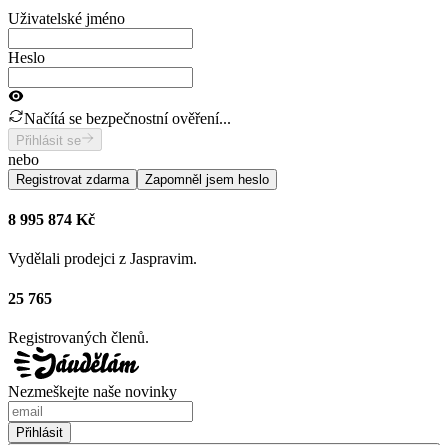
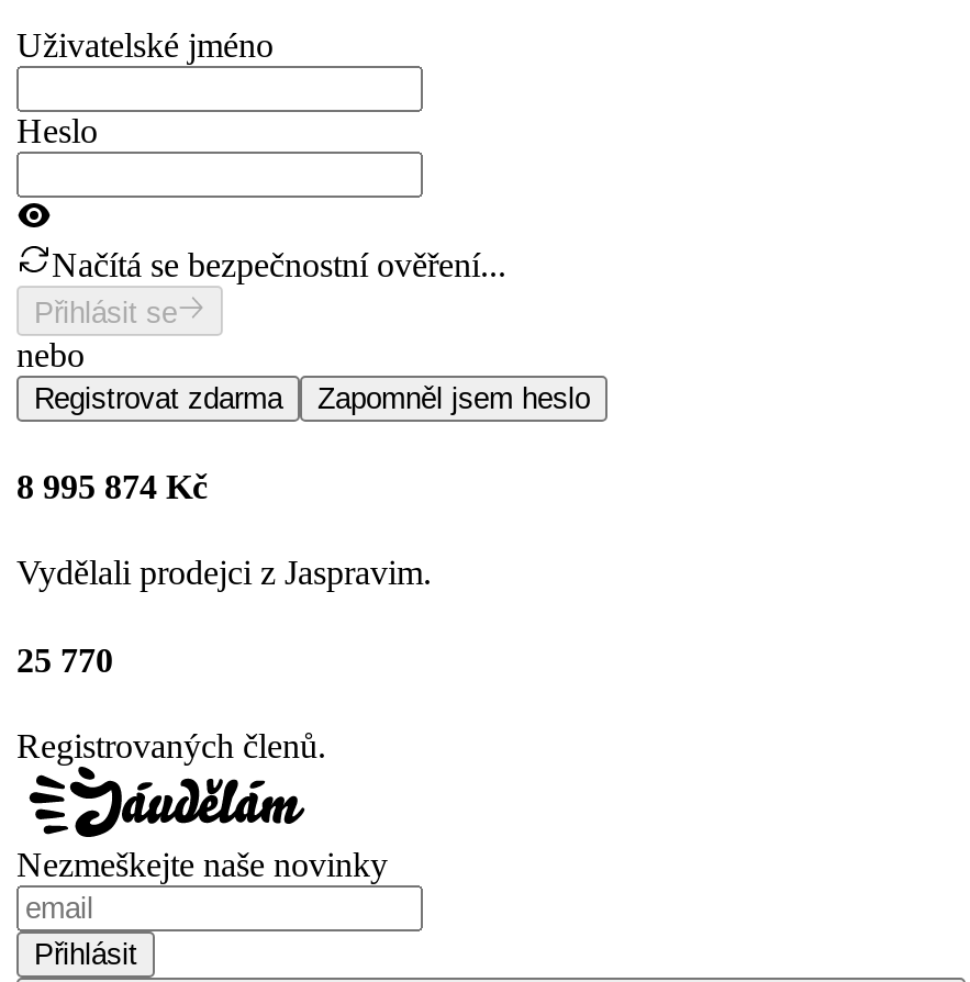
- 25 765
+ 25 770
